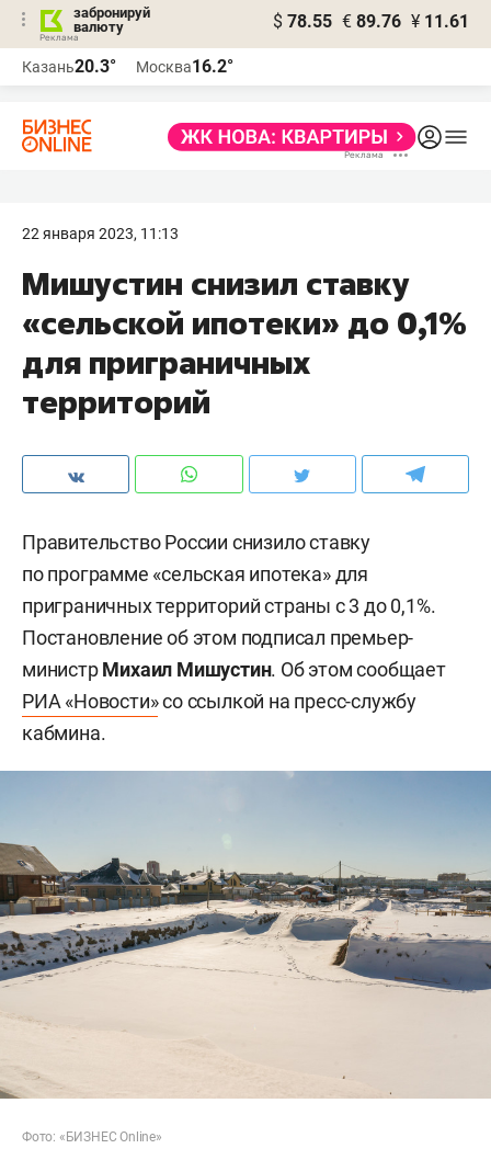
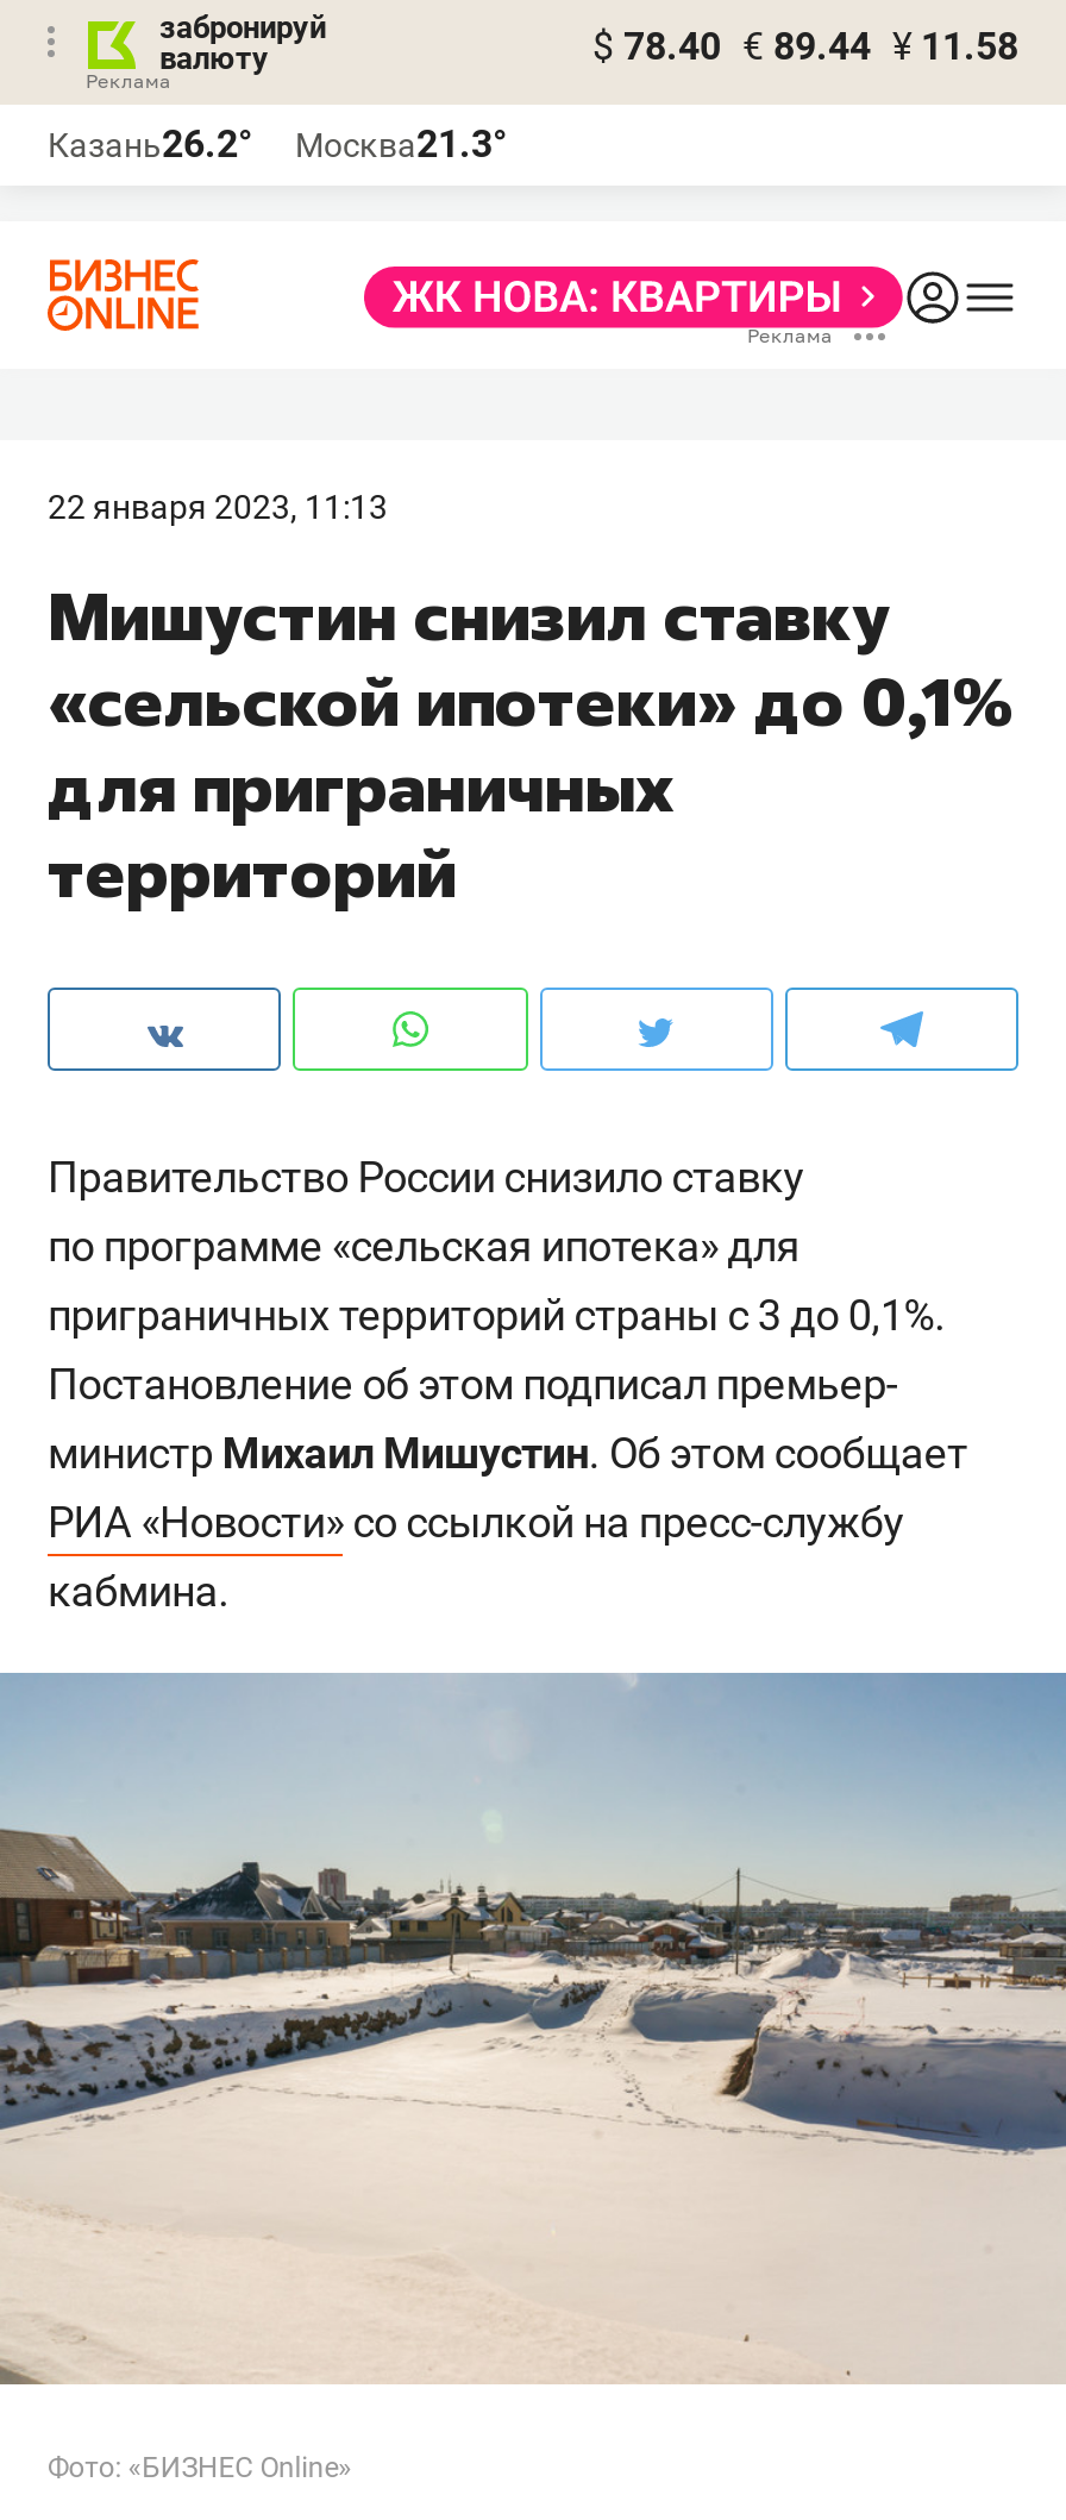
- $ 78.55 € 89.76 ¥ 11.61
+ $ 78.40 € 89.44 ¥ 11.58

- Казань20.3°
+ Казань26.2°

- Москва16.2°
+ Москва21.3°
